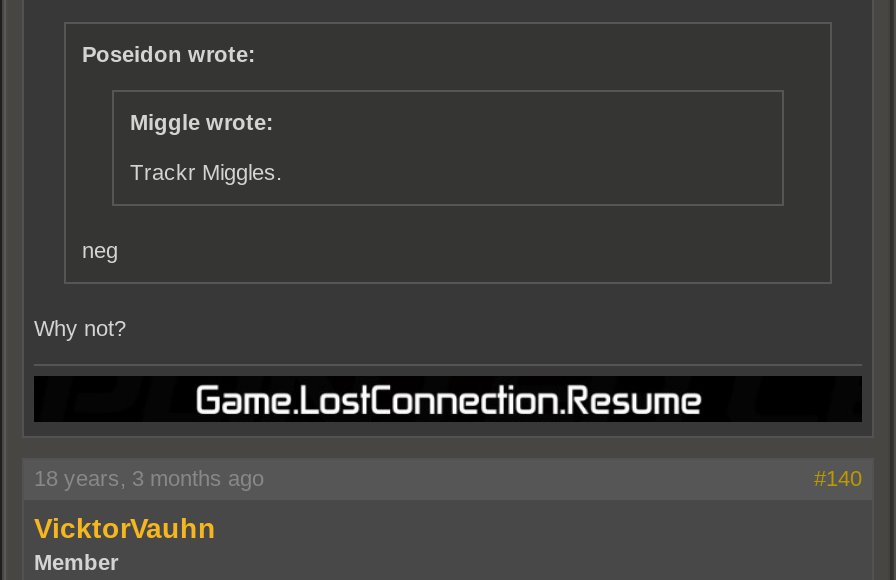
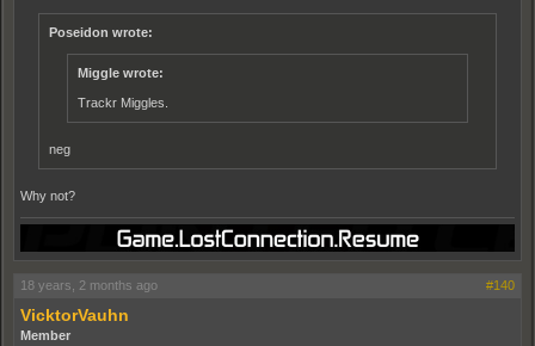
- 18 years, 3 months ago
+ 18 years, 2 months ago
